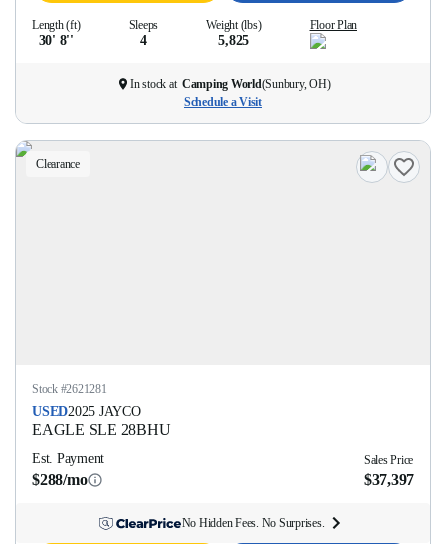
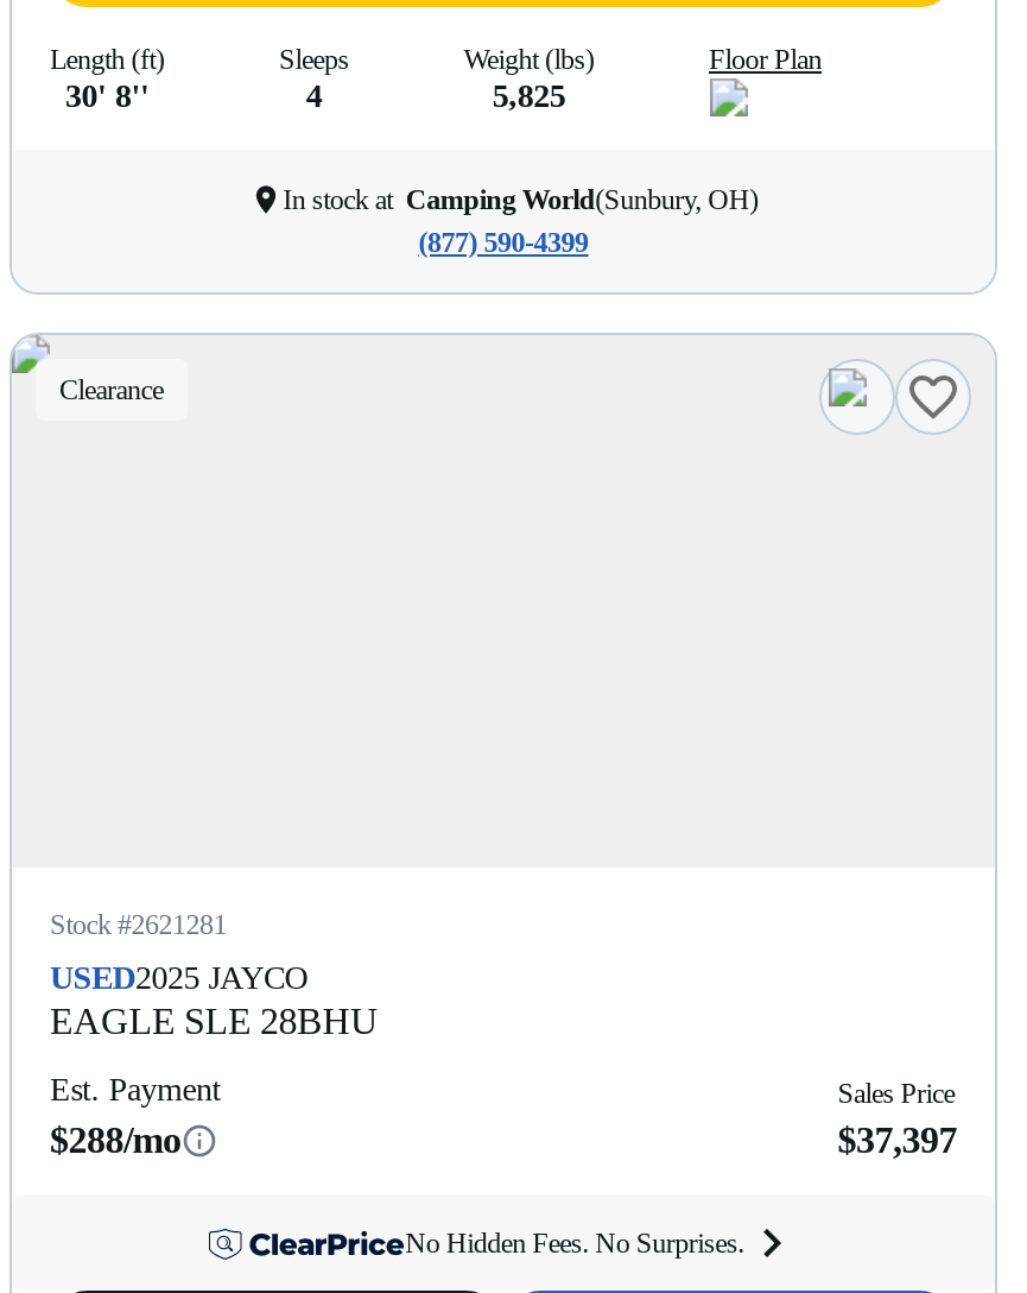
- Schedule a Visit
+ (877) 590-4399
